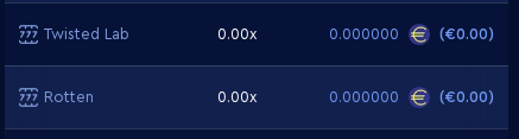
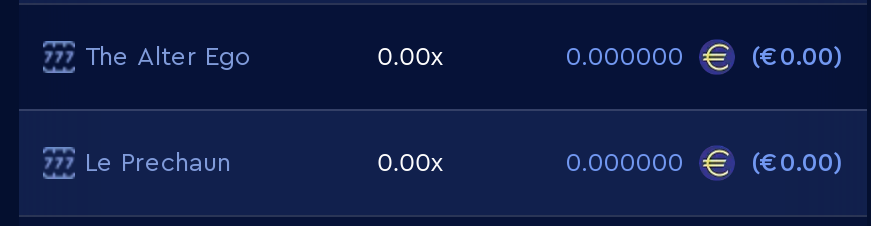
- Twisted Lab
+ The Alter Ego

- Rotten
+ Le Prechaun
